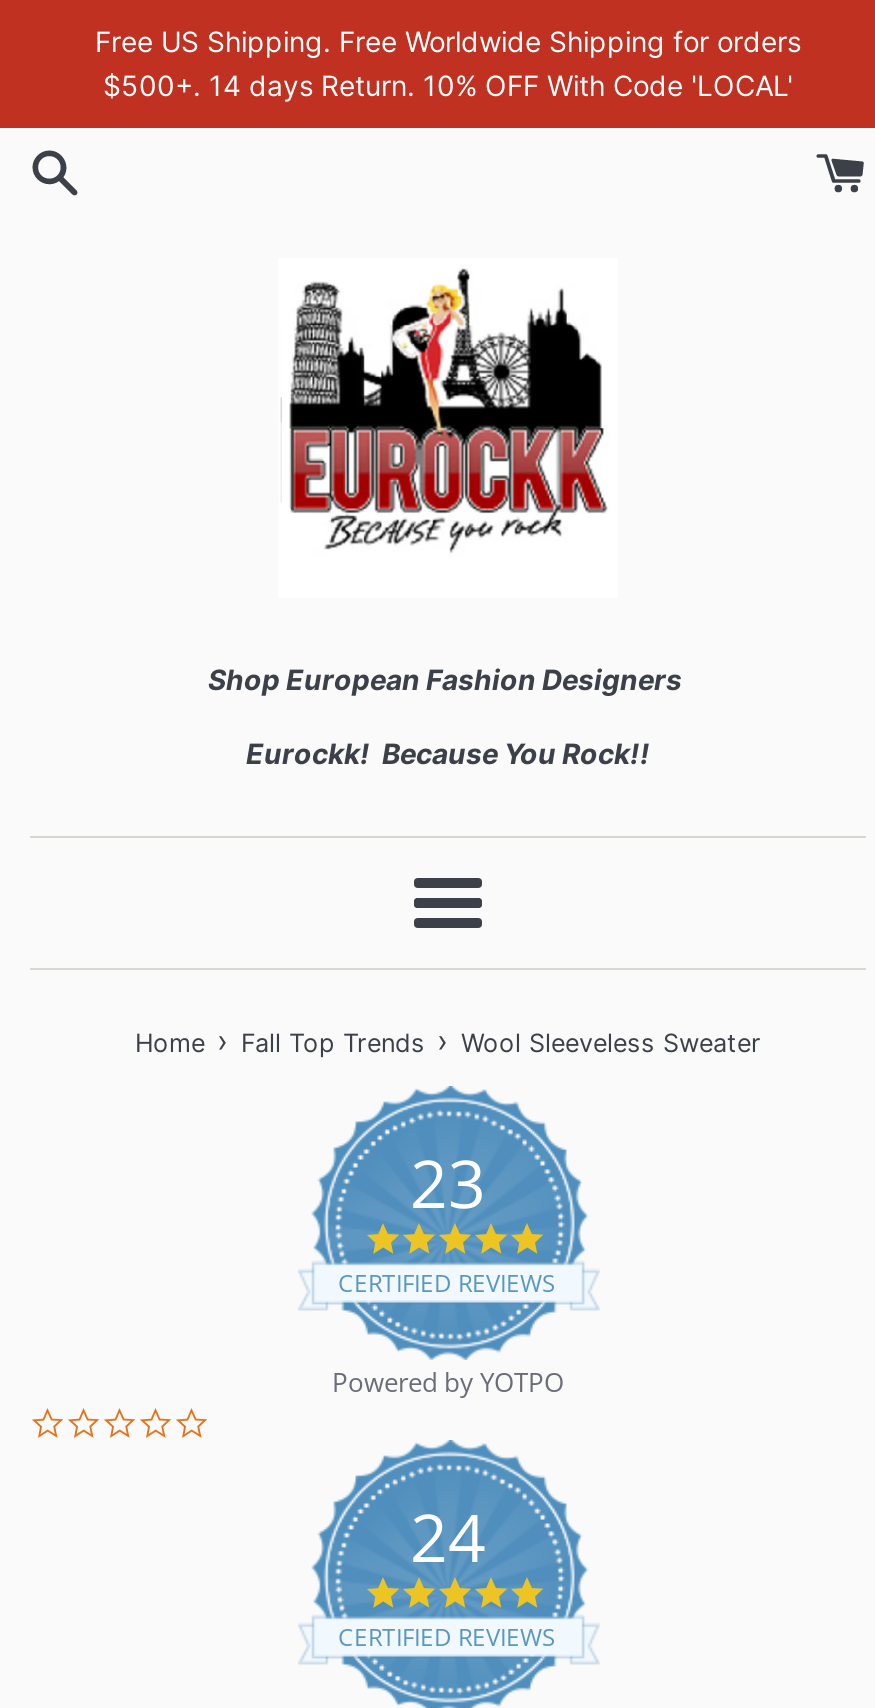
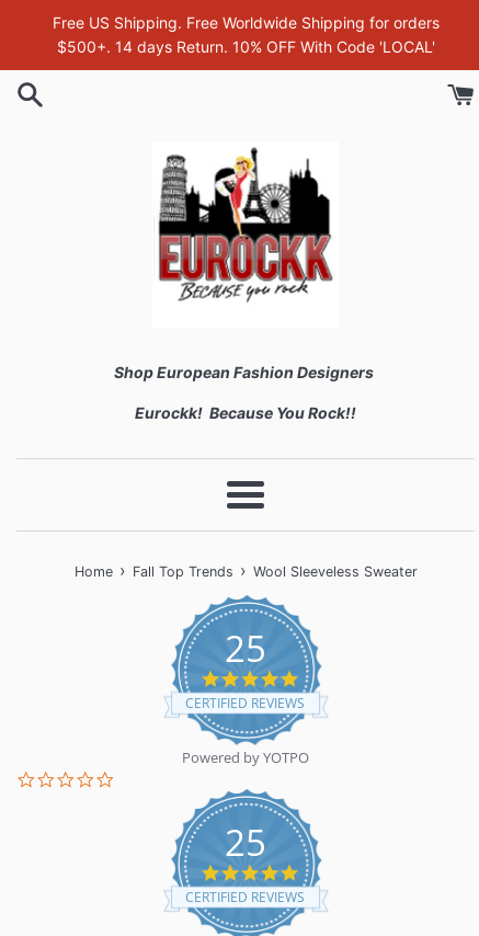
- 23
+ 25

- 24
+ 25
